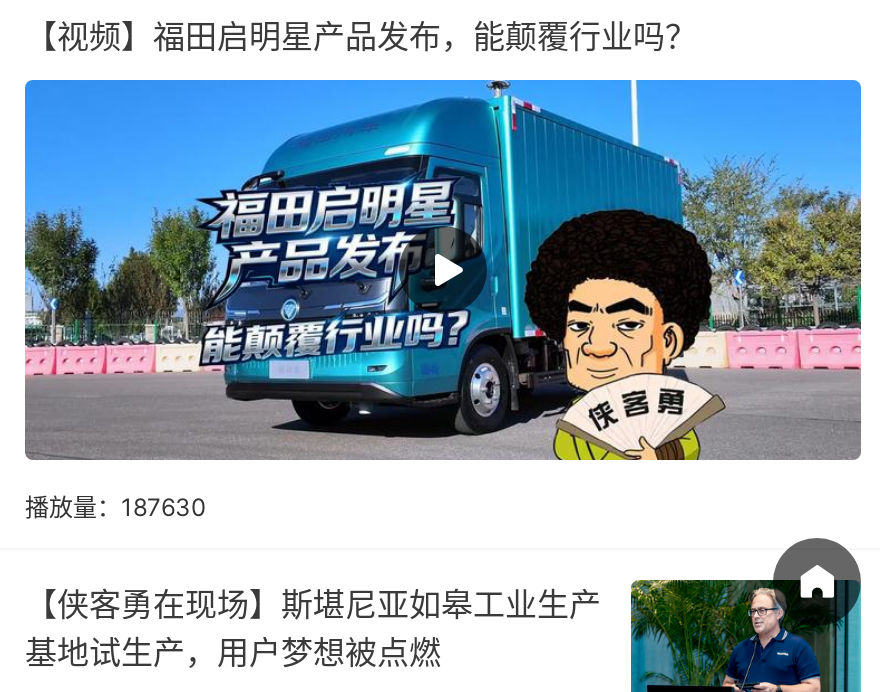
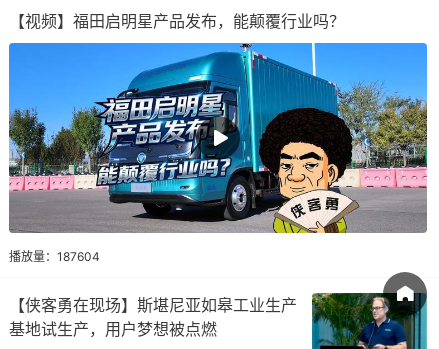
- 播放量：187630
+ 播放量：187604
